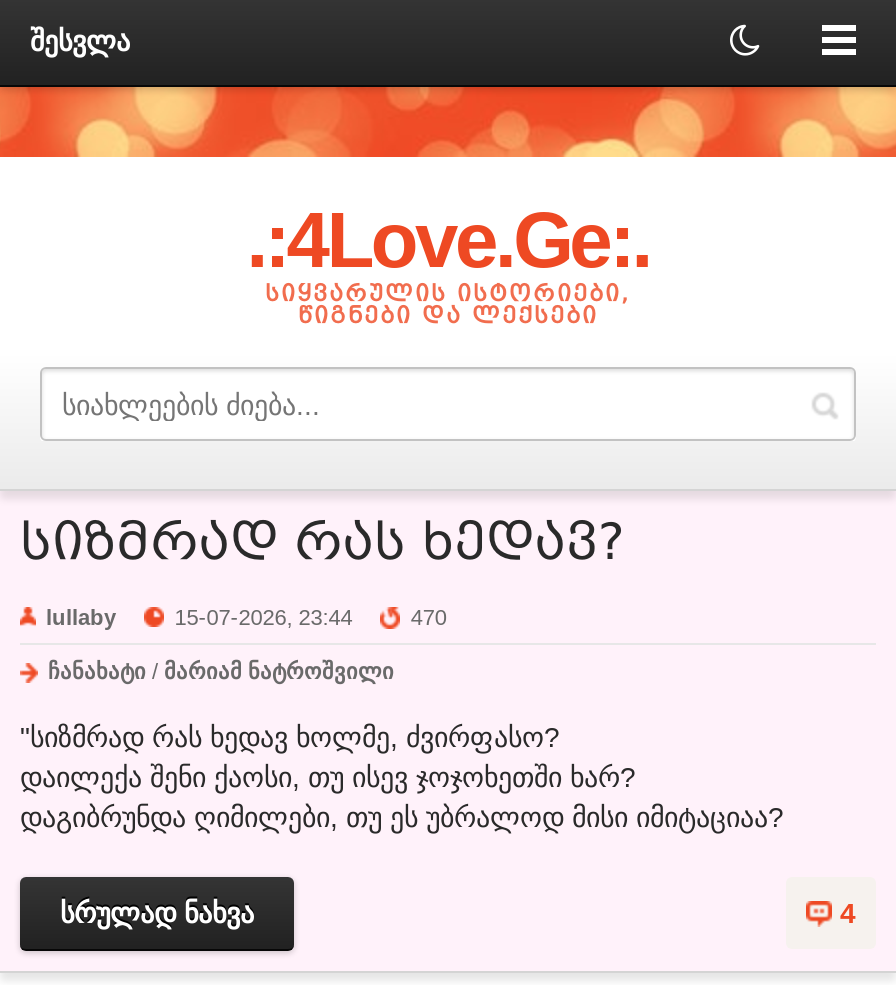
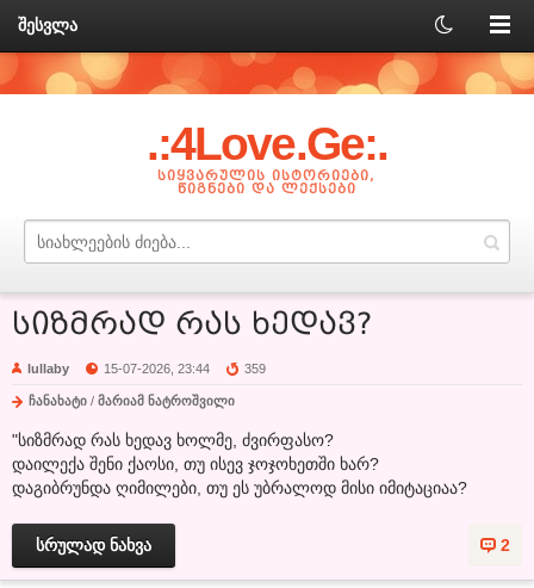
- 470
+ 359

- 4
+ 2
